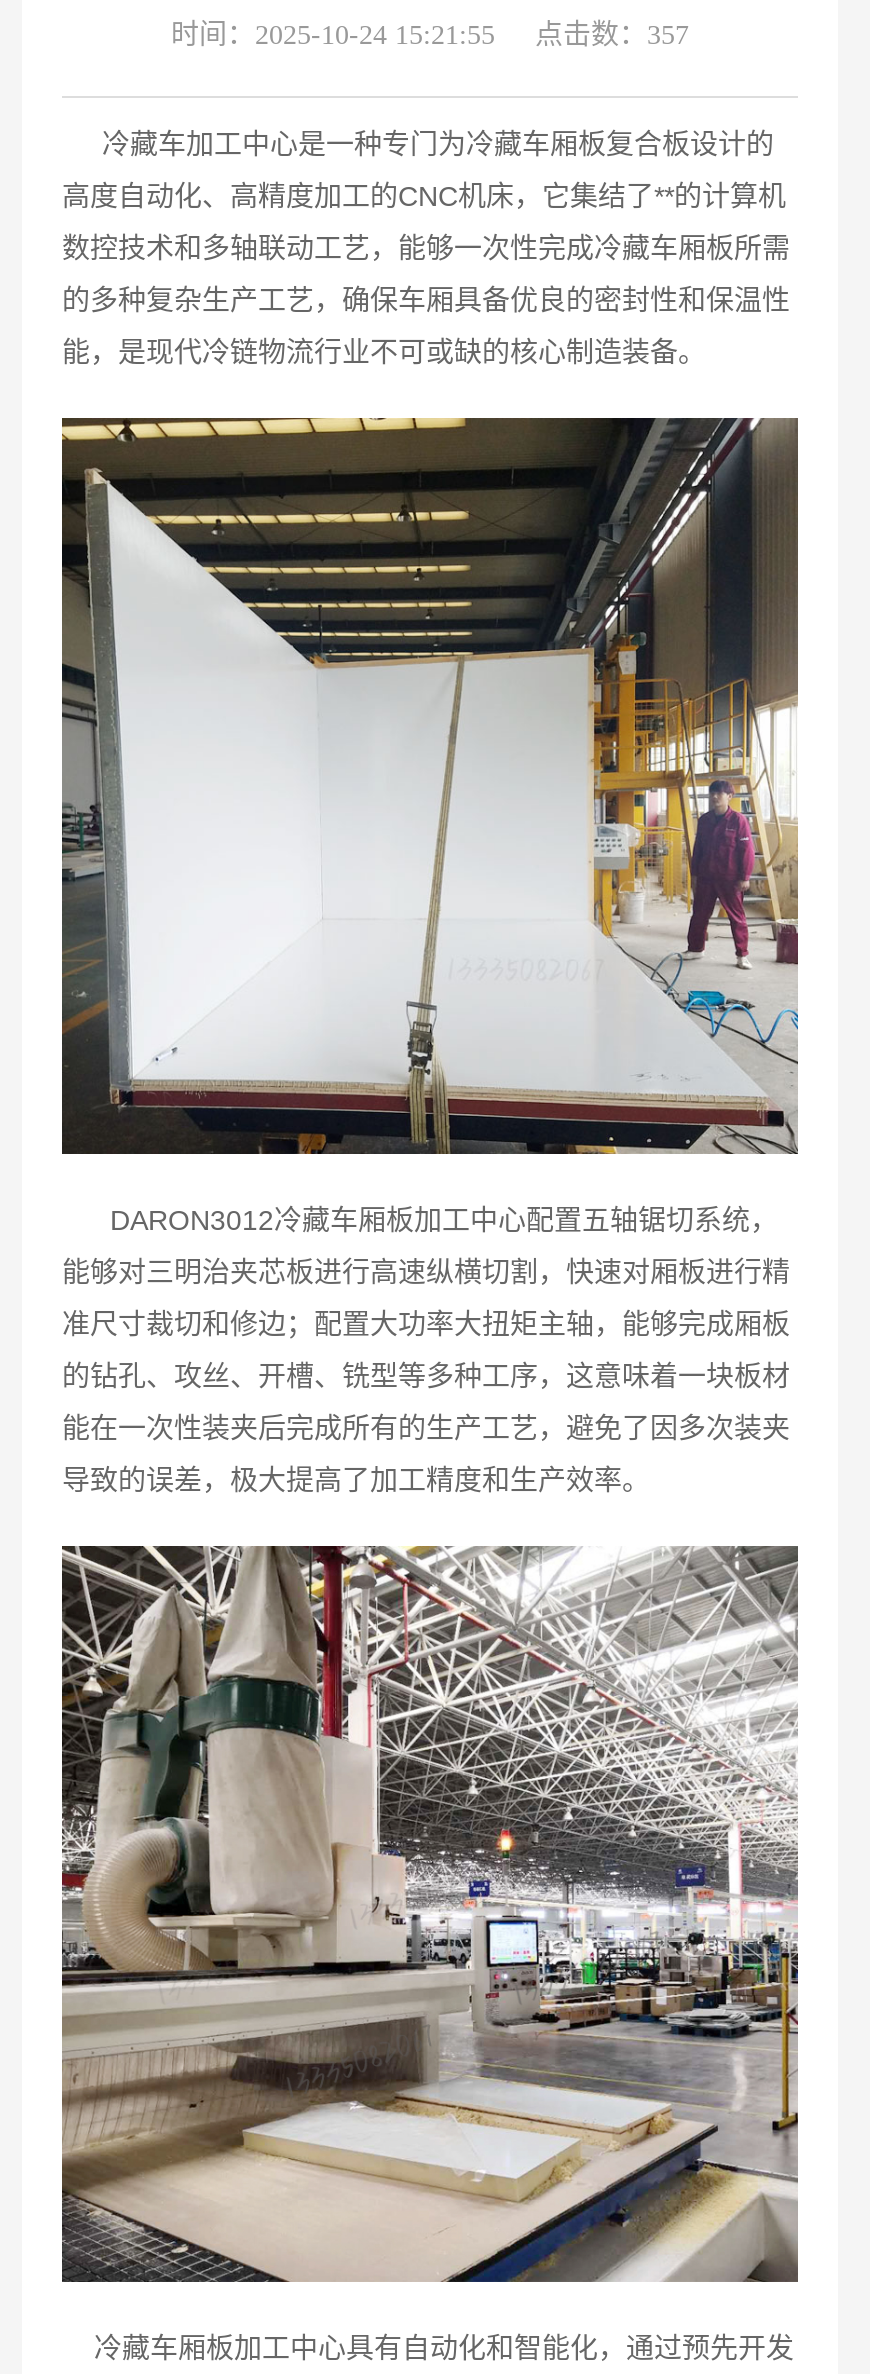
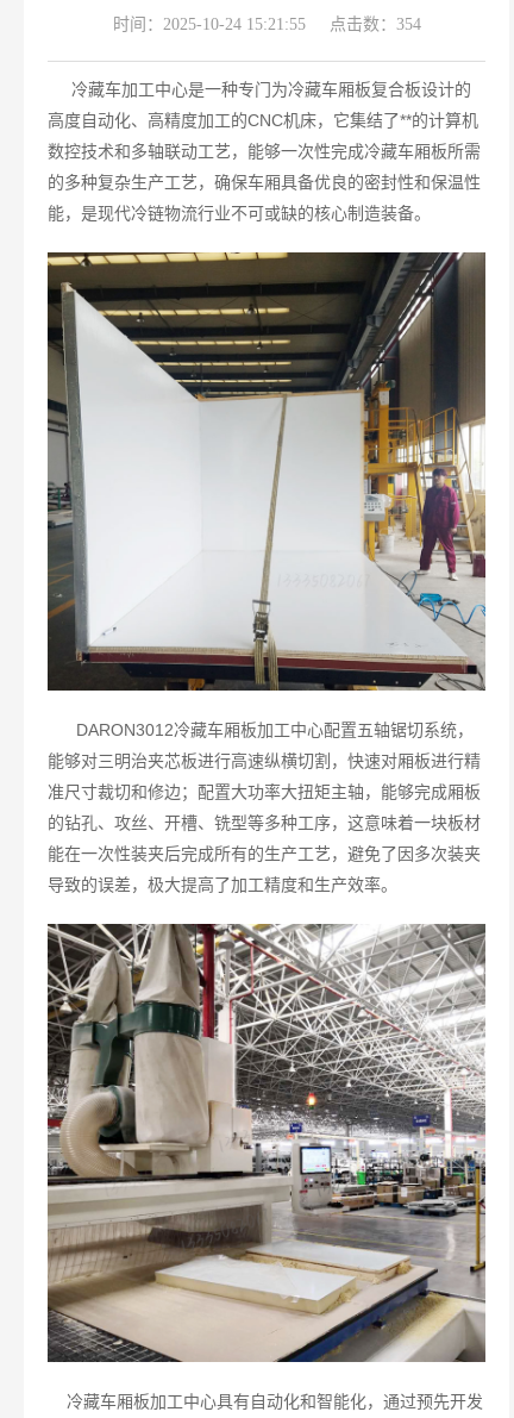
- 时间：2025-10-24 15:21:55 点击数：357
+ 时间：2025-10-24 15:21:55 点击数：354
